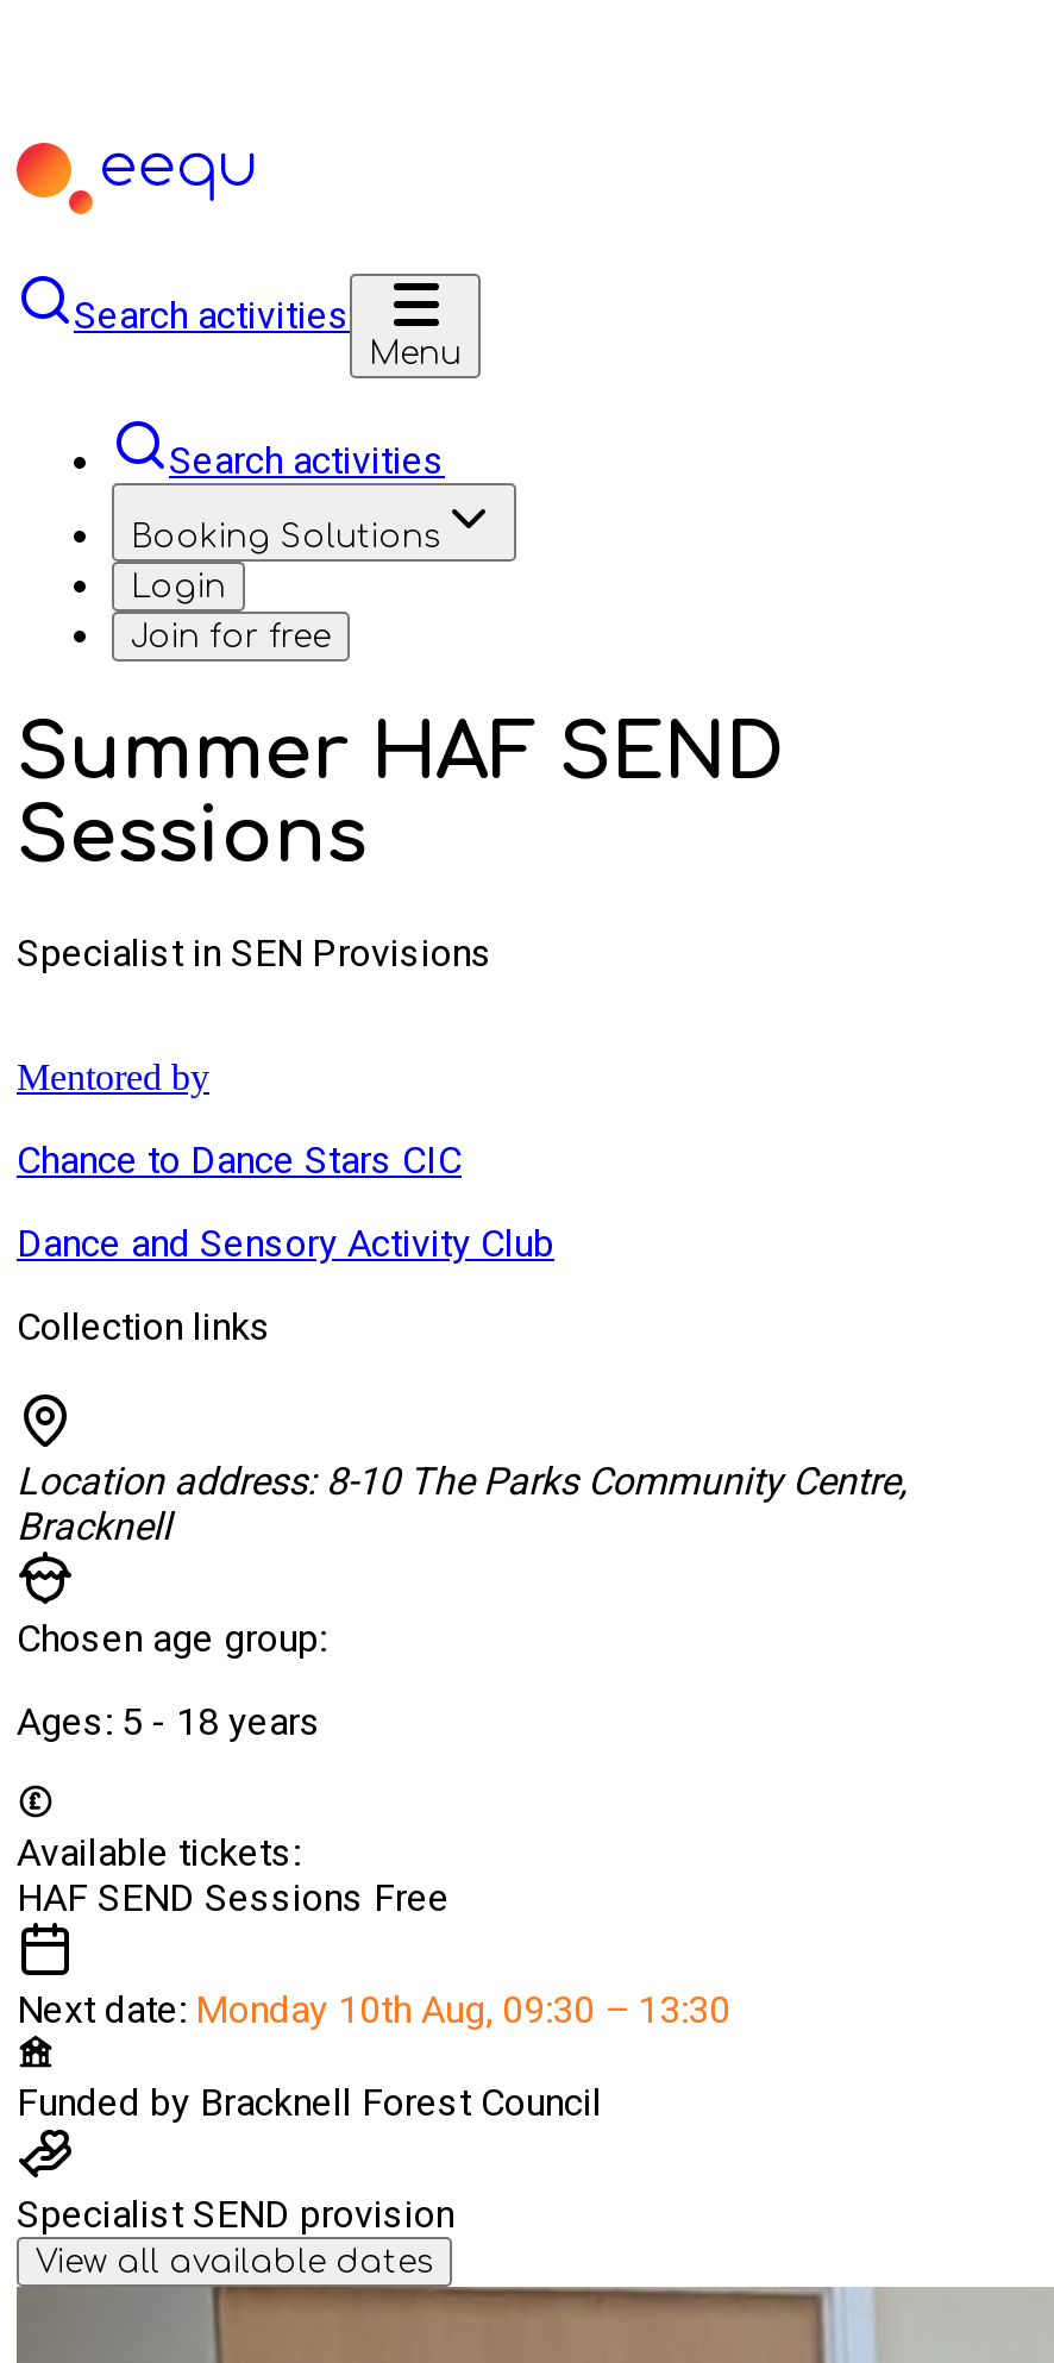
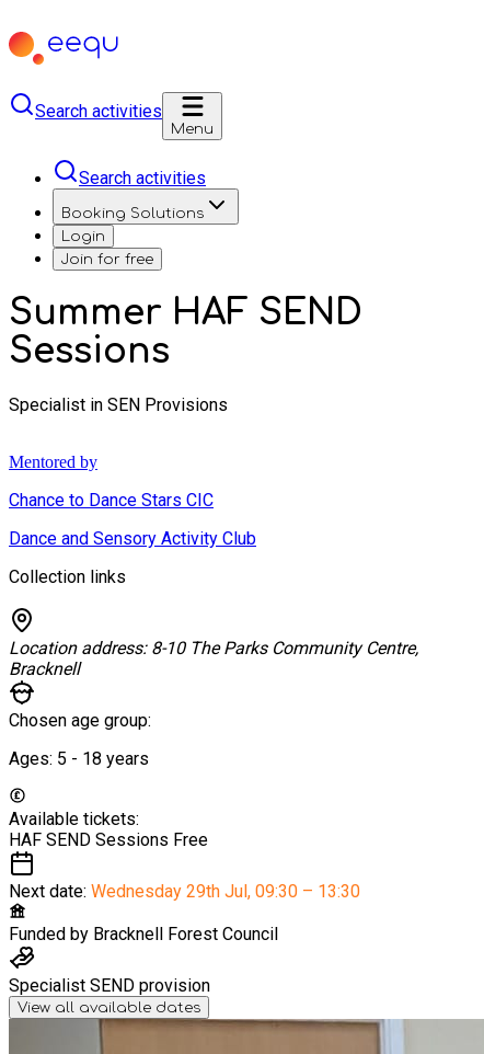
- Next date: Monday 10th Aug, 09:30 – 13:30
+ Next date: Wednesday 29th Jul, 09:30 – 13:30
